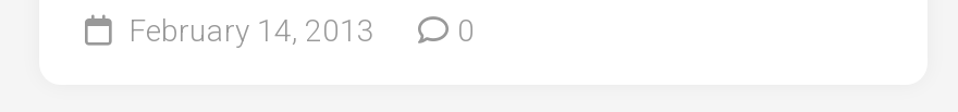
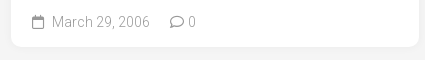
- February 14, 2013
+ March 29, 2006
